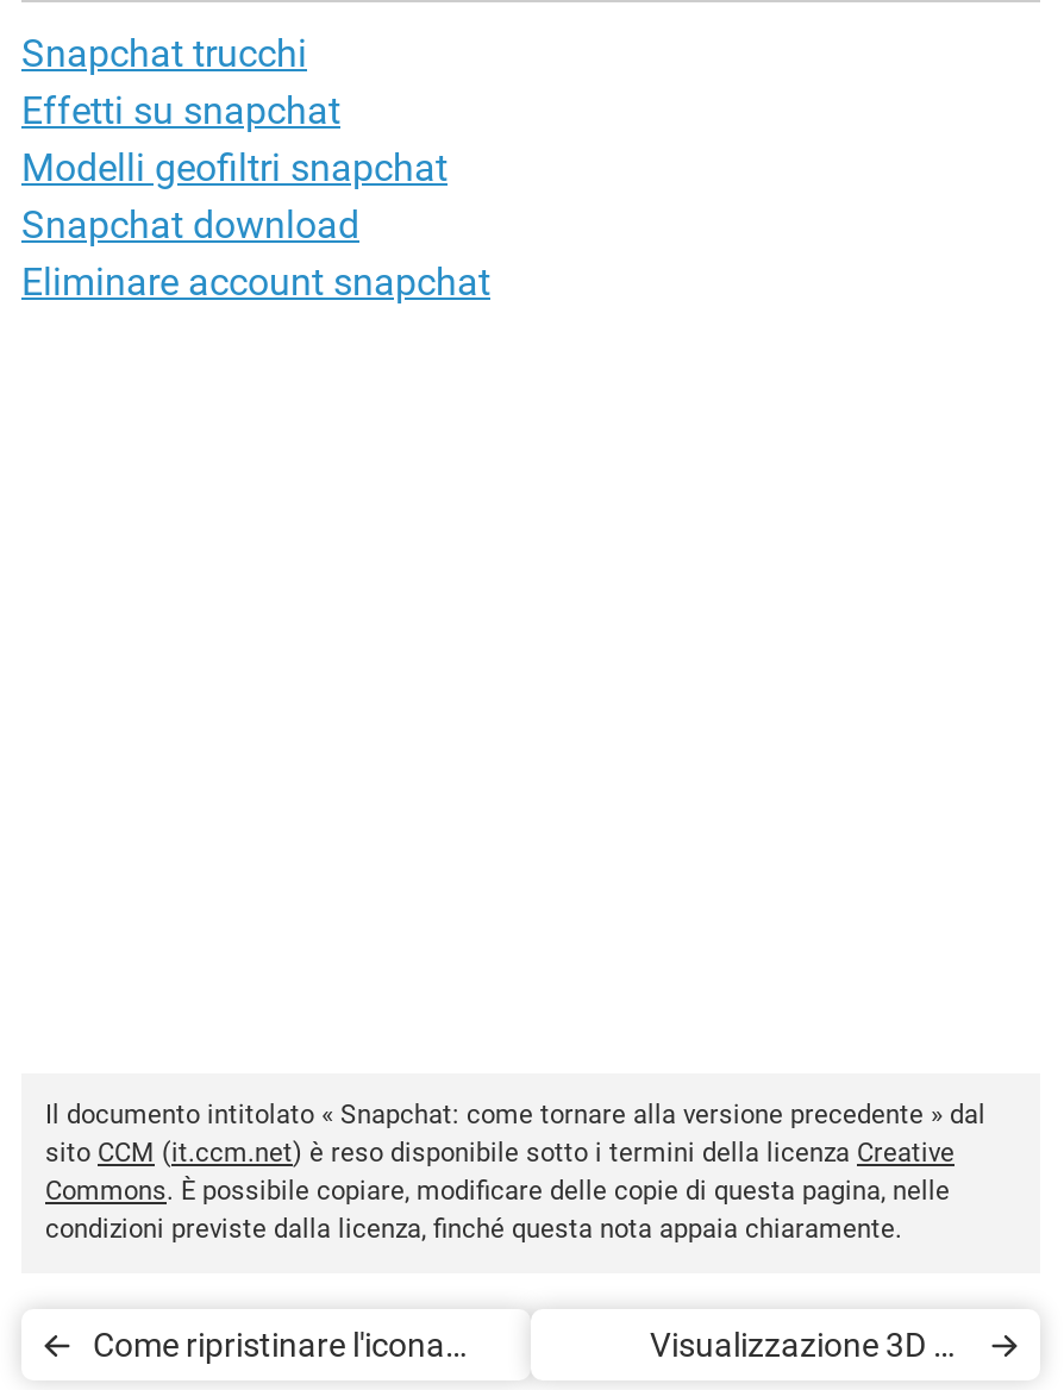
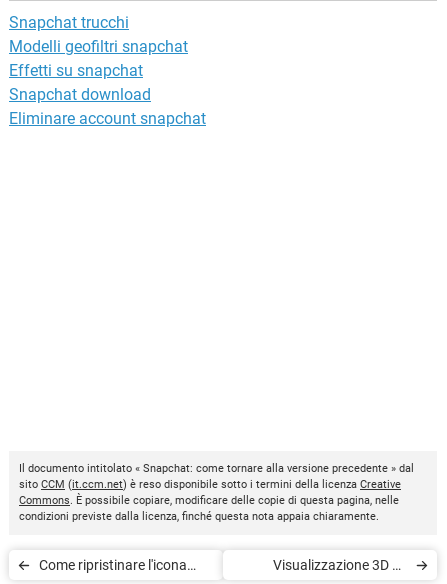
moved down: Effetti su snapchat

moved up: Modelli geofiltri snapchat
